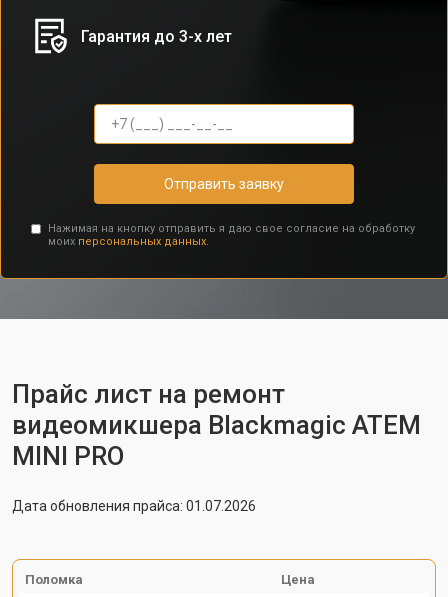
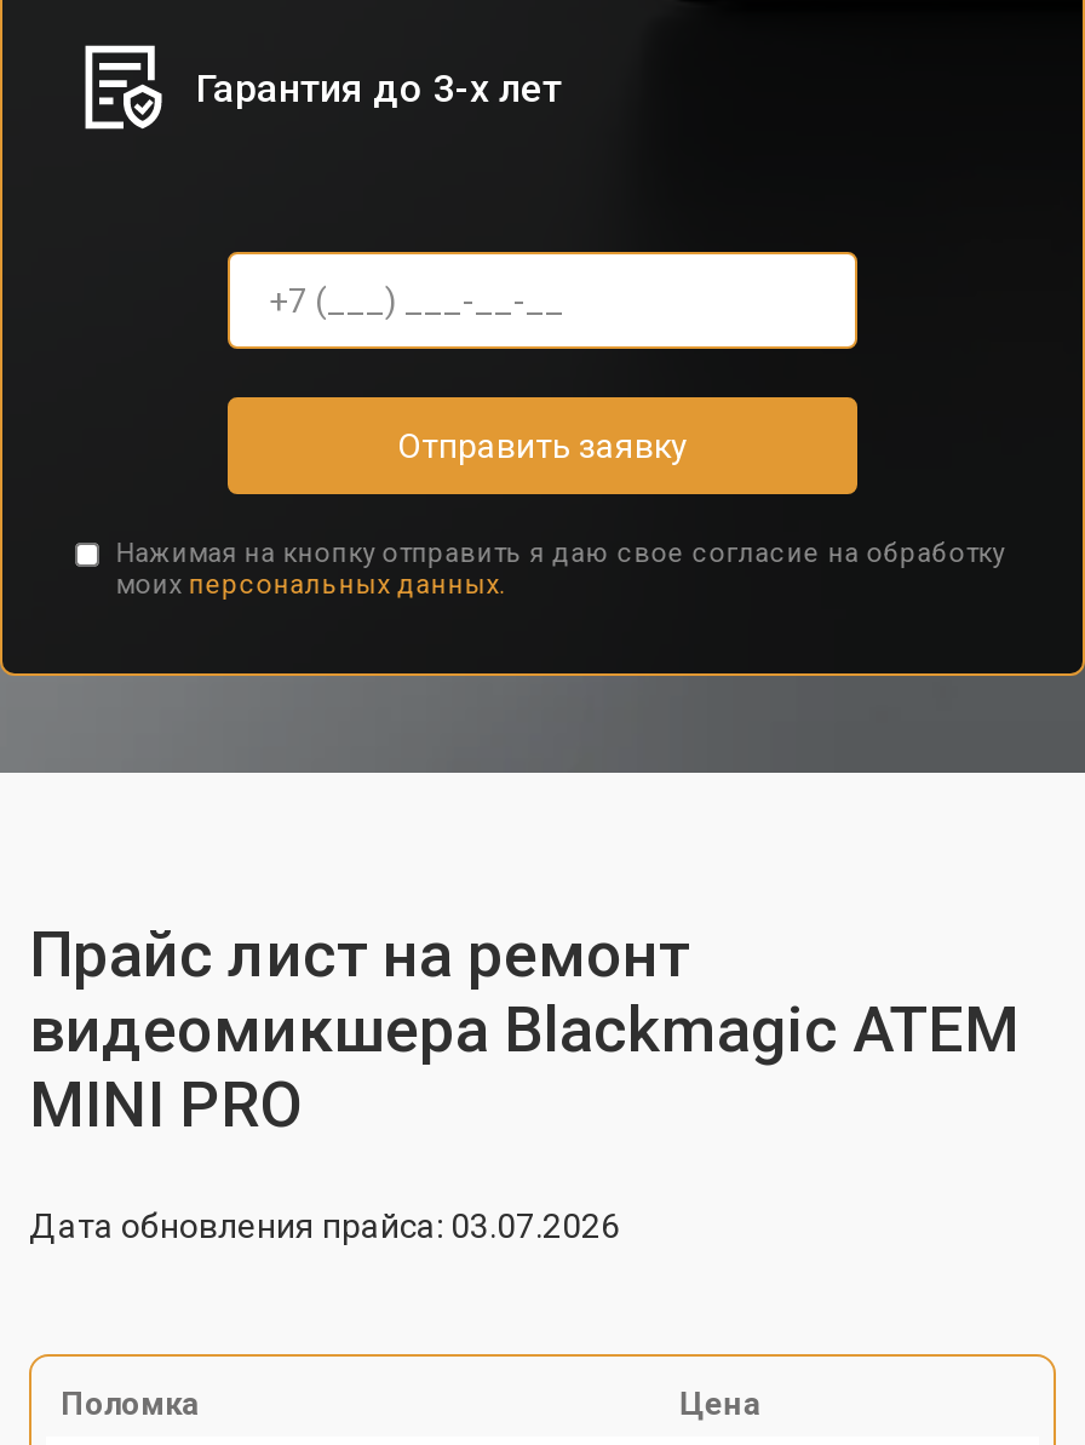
- Дата обновления прайса: 01.07.2026
+ Дата обновления прайса: 03.07.2026
